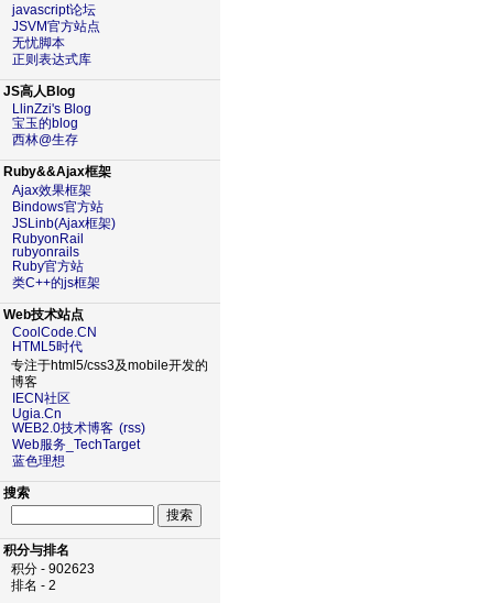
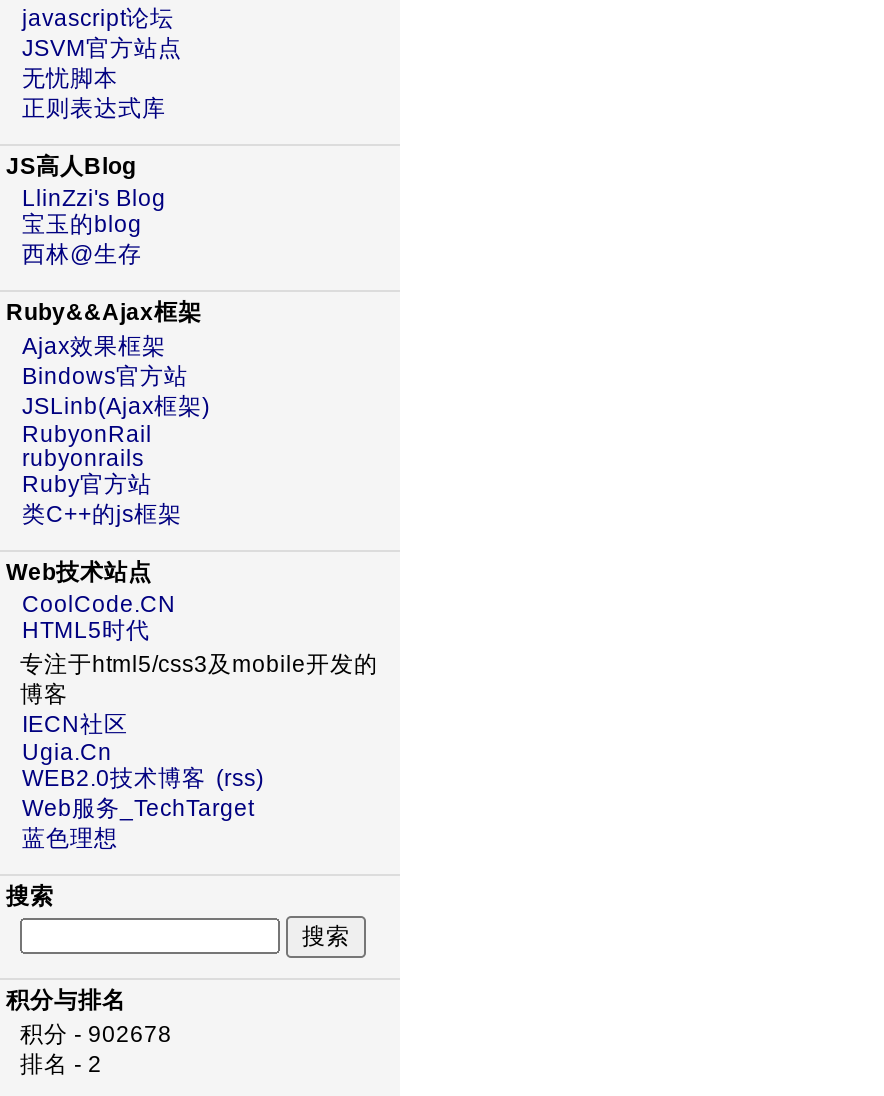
- 积分 - 902623
+ 积分 - 902678
